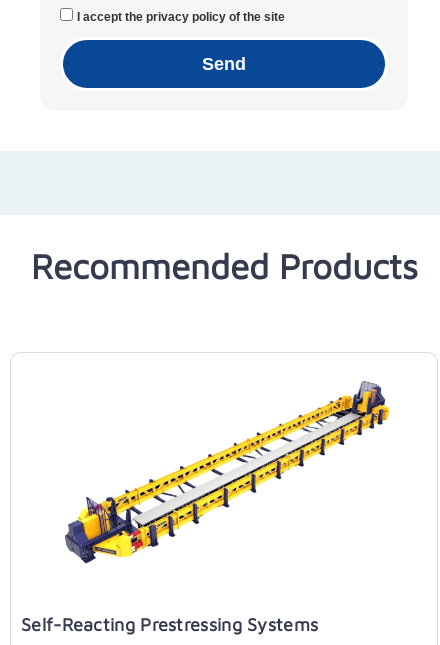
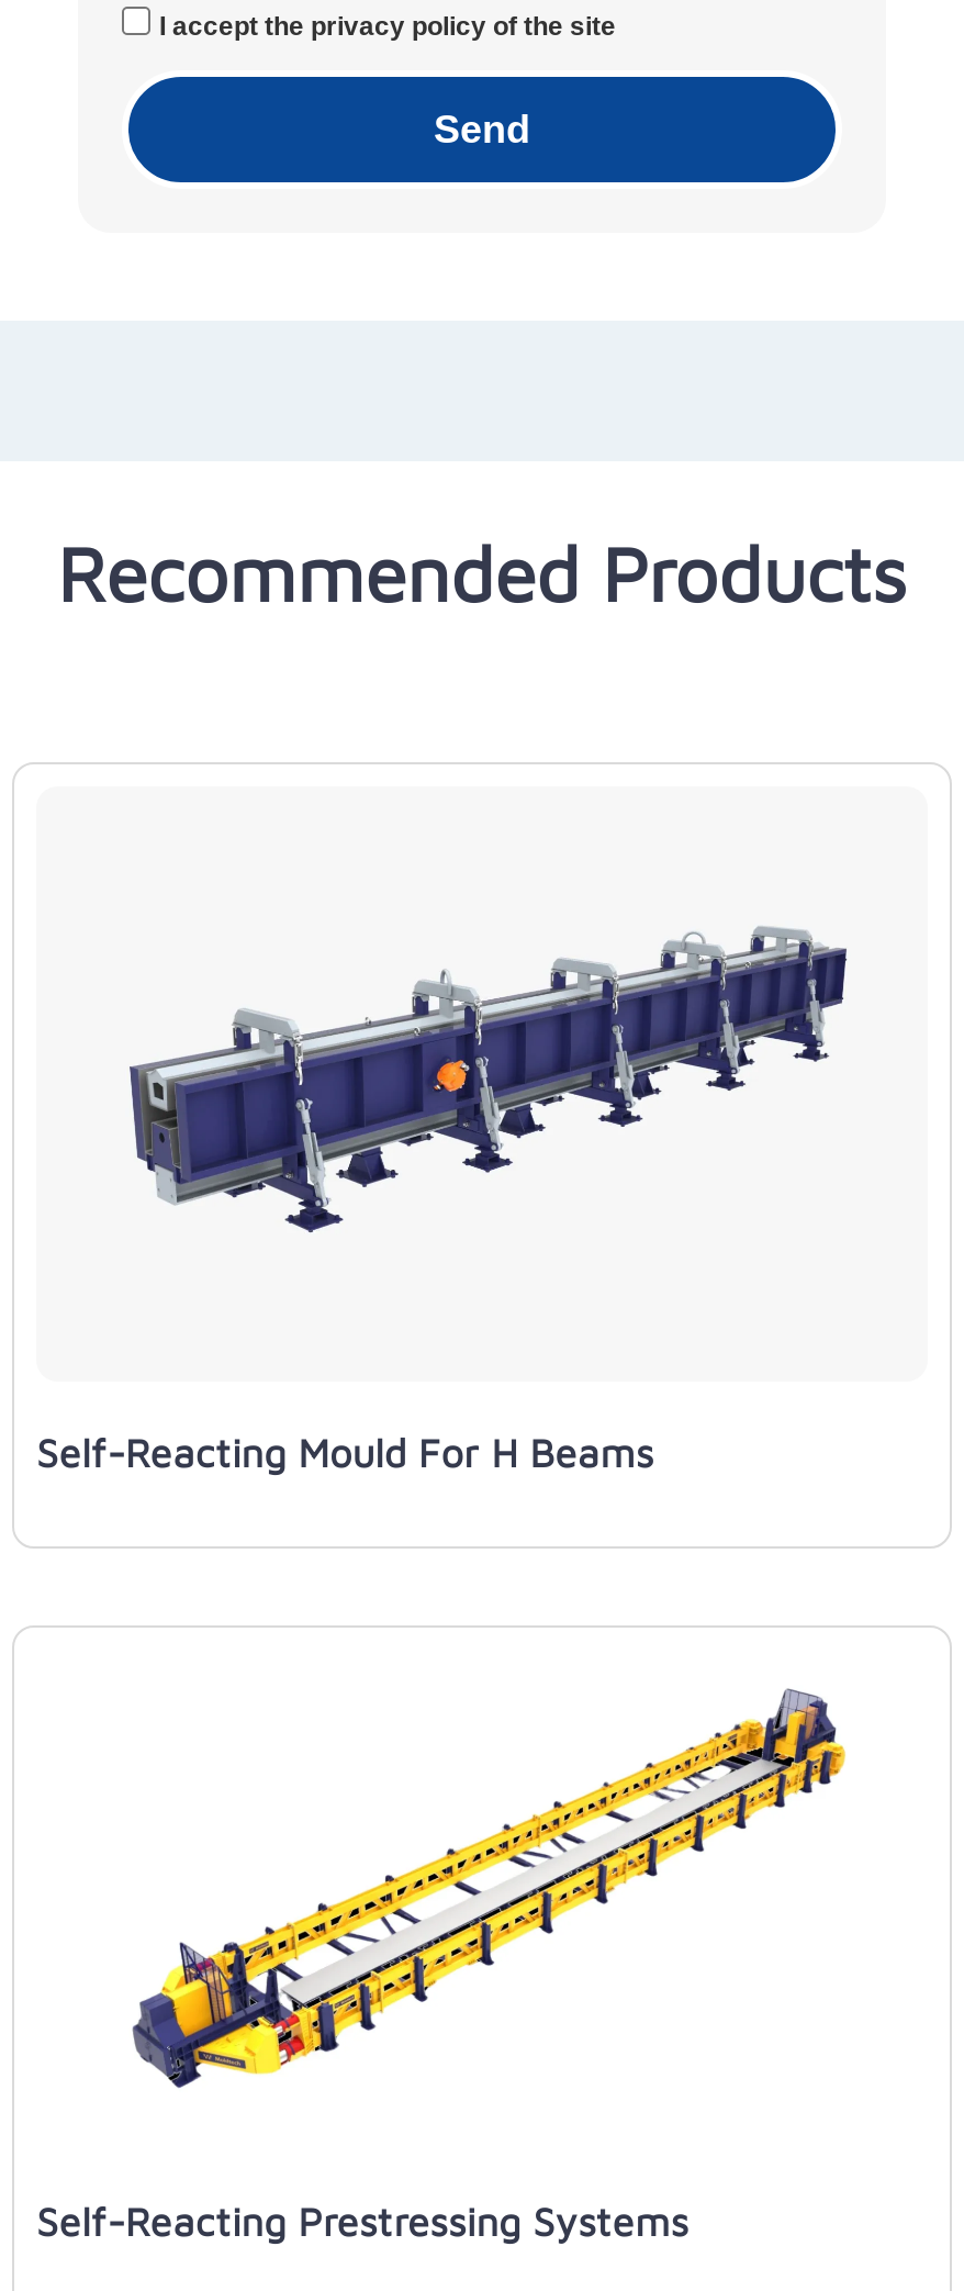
+ Self-Reacting Mould For H Beams

+ [image]
